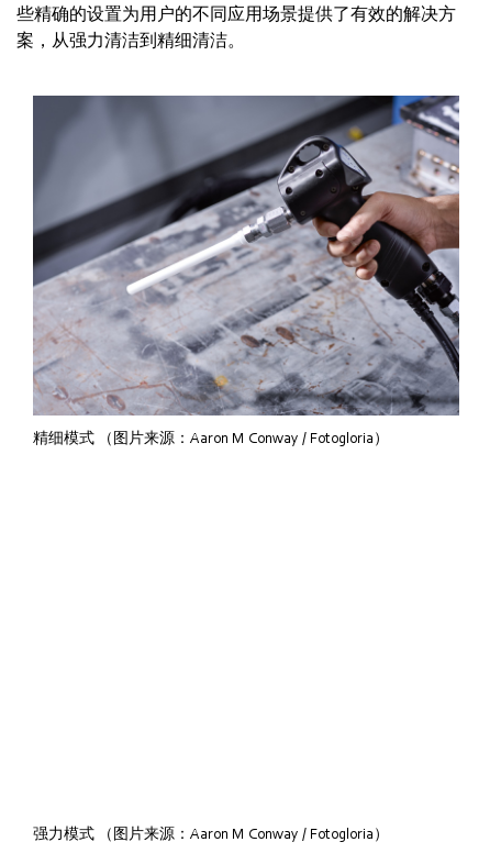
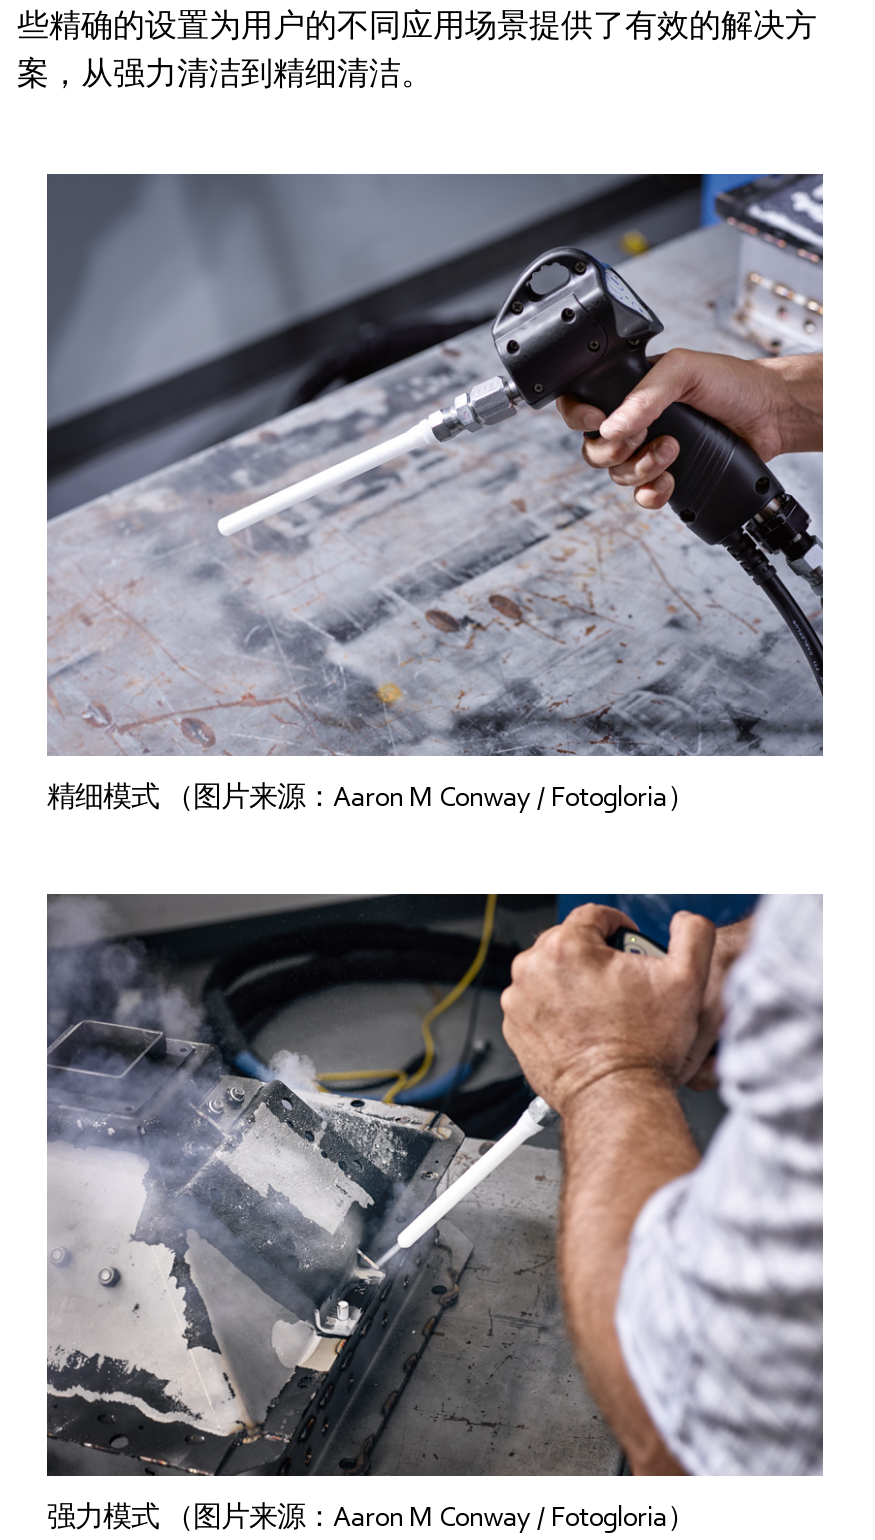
+ [image]
